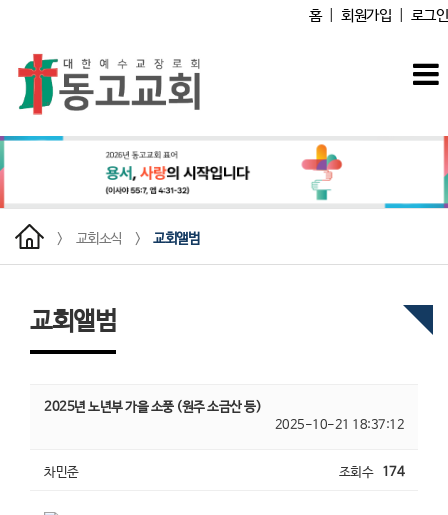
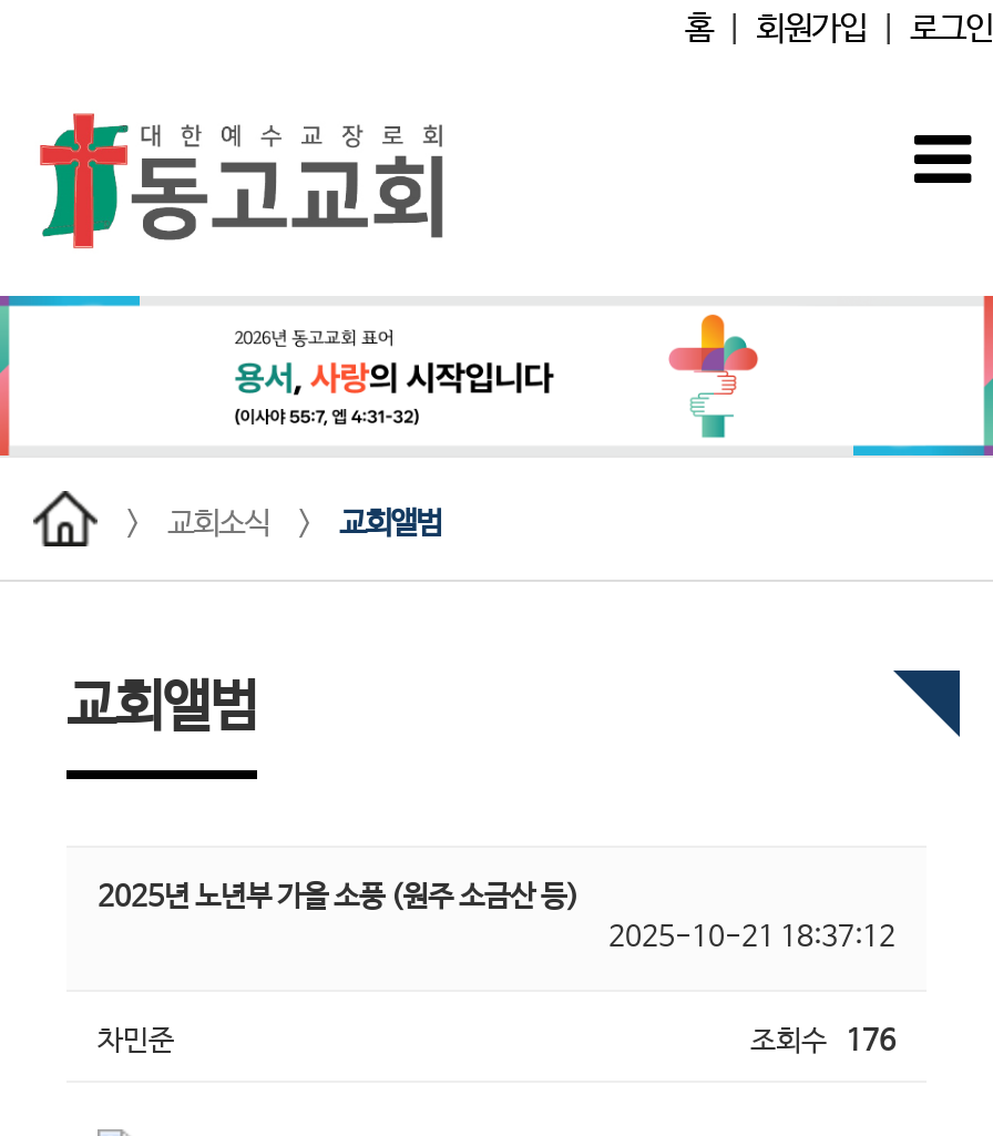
- 조회수 174
+ 조회수 176
